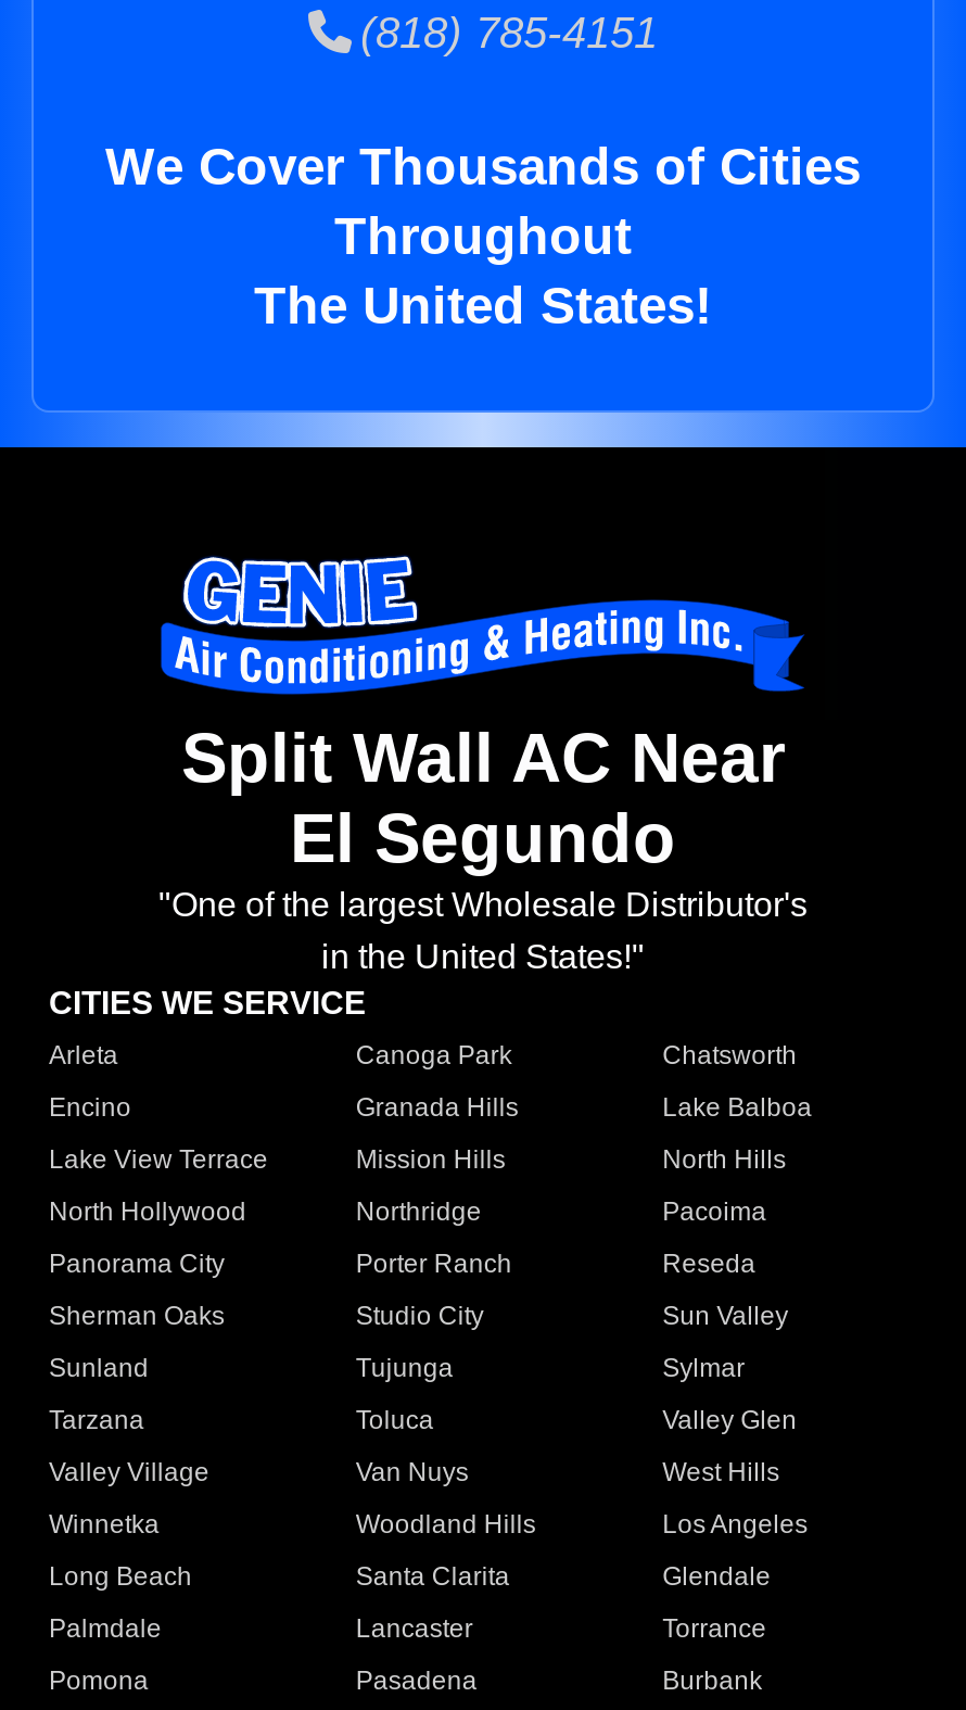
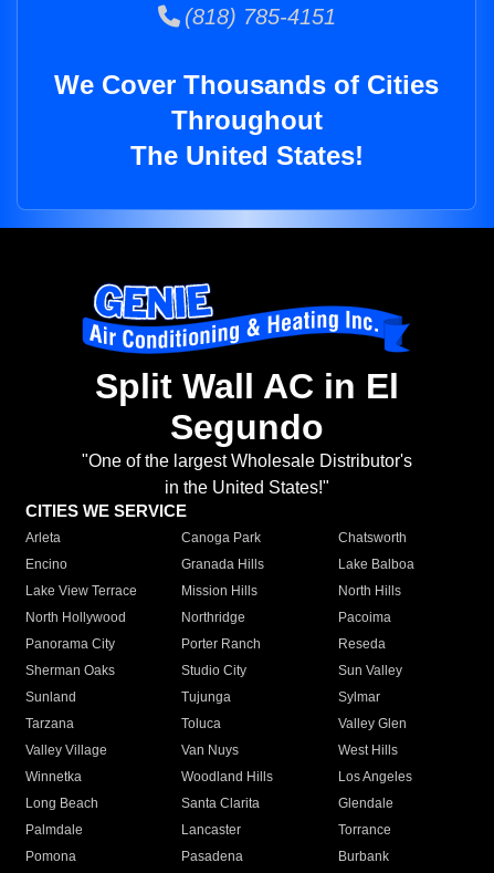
- Split Wall AC Near
- El Segundo
+ Split Wall AC in El
+ Segundo
